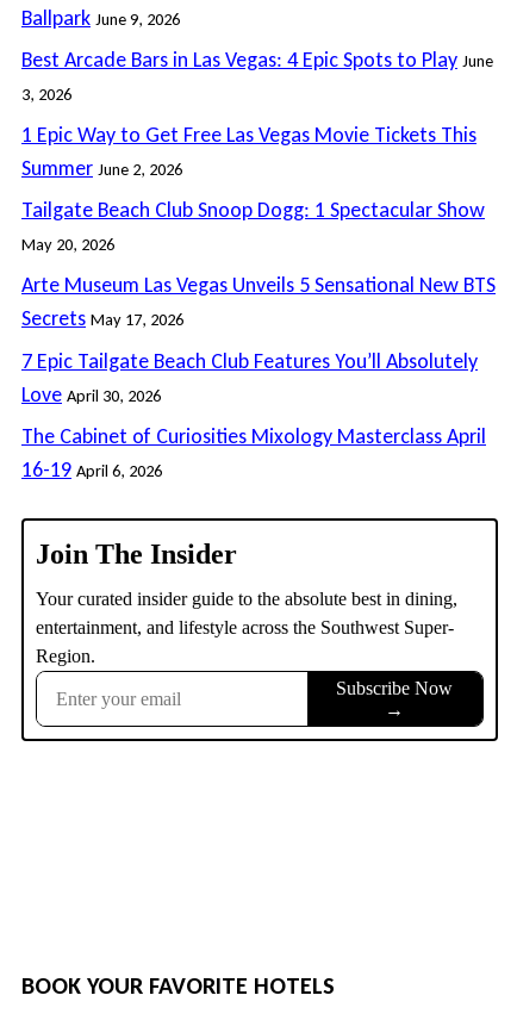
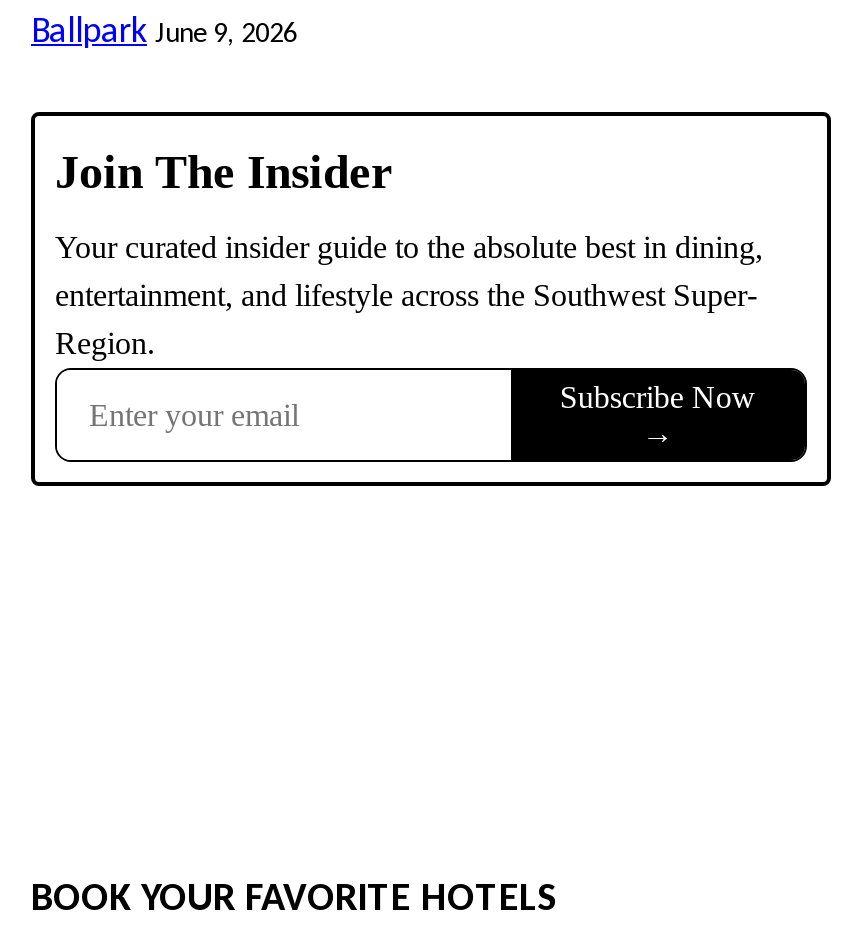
- Best Arcade Bars in Las Vegas: 4 Epic Spots to Play June
- 3, 2026
- 1 Epic Way to Get Free Las Vegas Movie Tickets This
- Summer June 2, 2026
- Tailgate Beach Club Snoop Dogg: 1 Spectacular Show
- May 20, 2026
- Arte Museum Las Vegas Unveils 5 Sensational New BTS
- Secrets May 17, 2026
- 7 Epic Tailgate Beach Club Features You’ll Absolutely
- Love April 30, 2026
- The Cabinet of Curiosities Mixology Masterclass April
- 16-19 April 6, 2026
